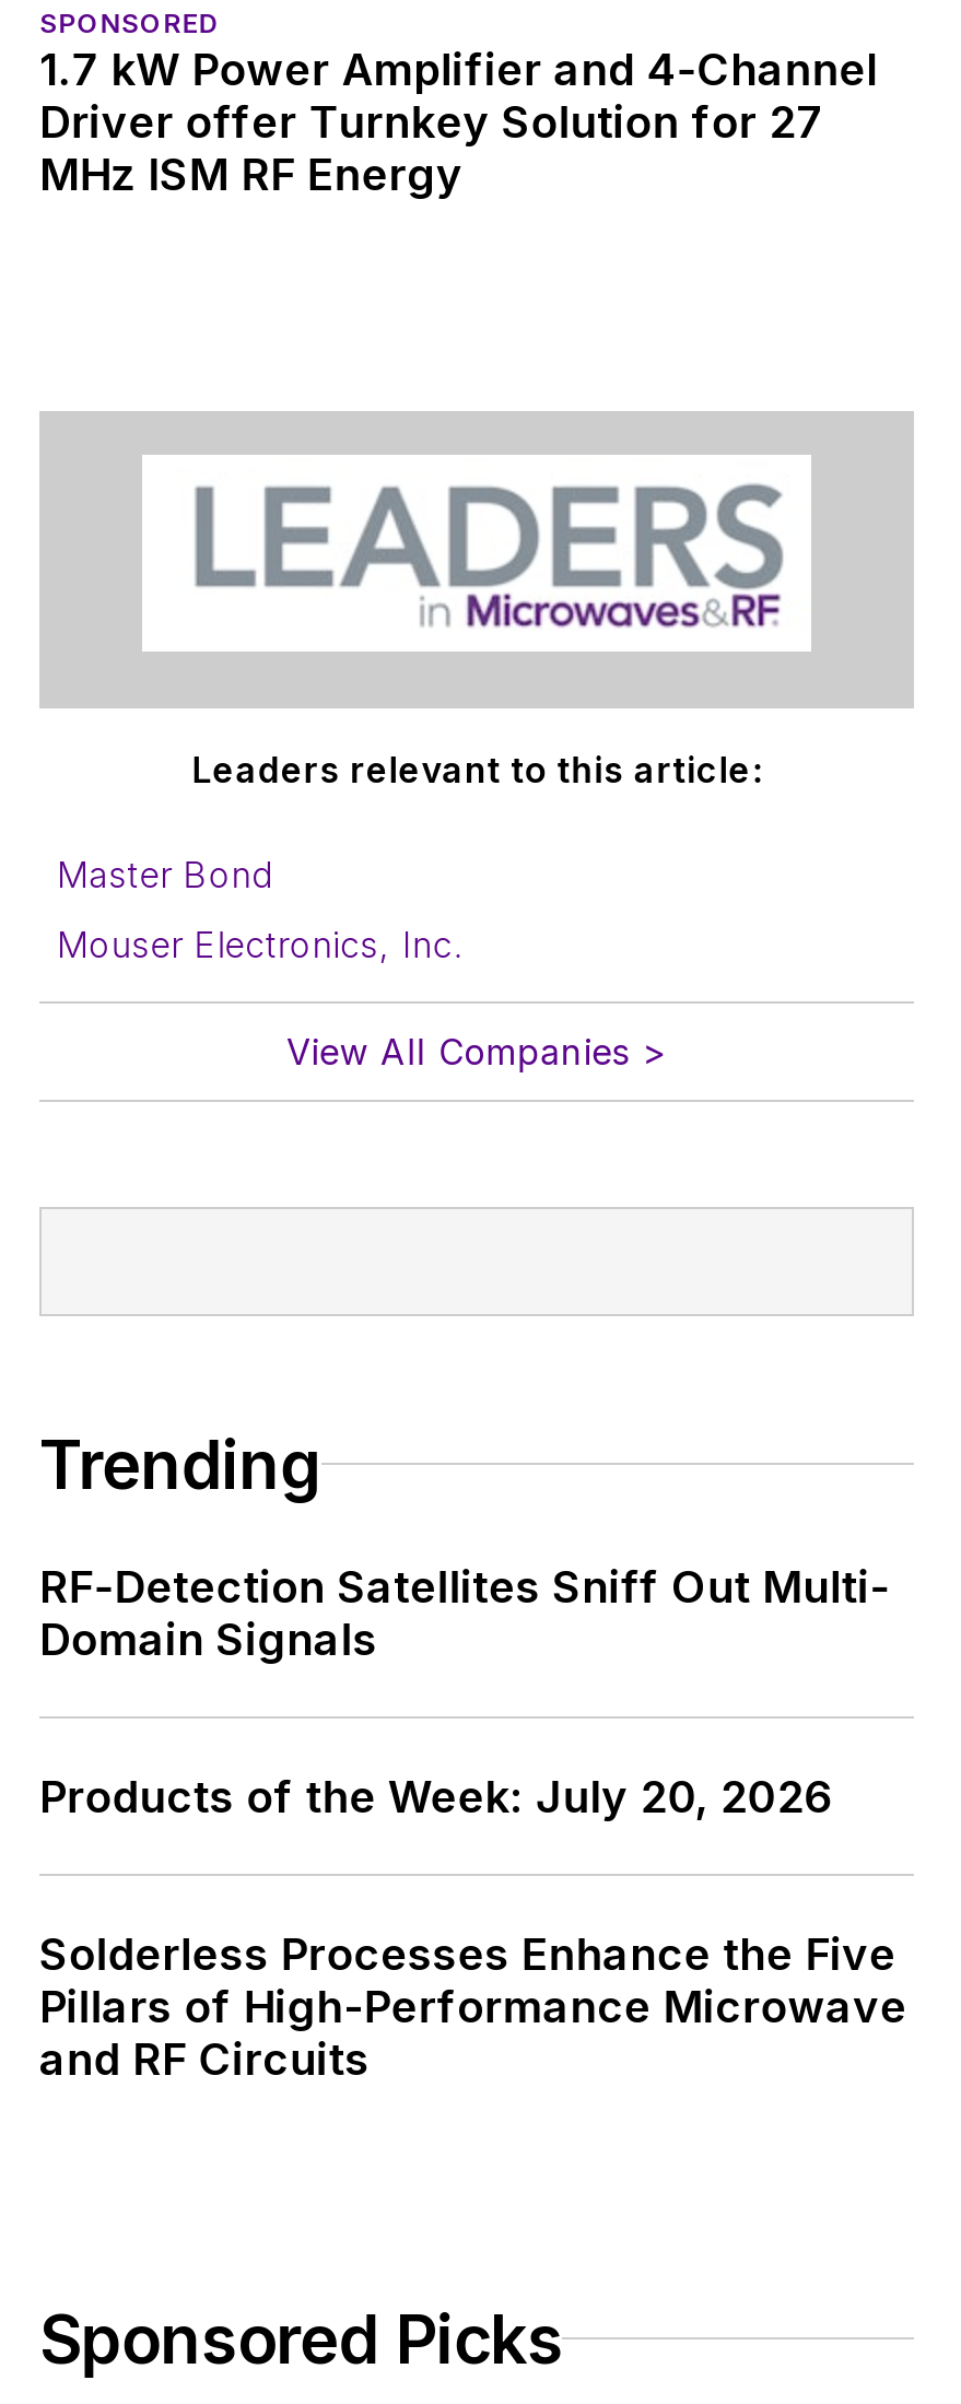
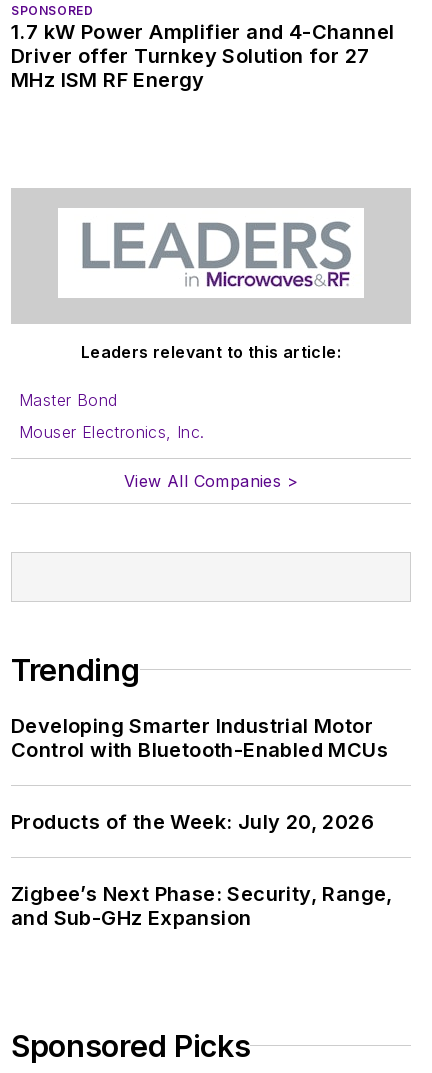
- RF-Detection Satellites Sniff Out Multi-
- Domain Signals
+ Developing Smarter Industrial Motor
+ Control with Bluetooth-Enabled MCUs

- Solderless Processes Enhance the Five
- Pillars of High-Performance Microwave
- and RF Circuits
+ Zigbee’s Next Phase: Security, Range,
+ and Sub-GHz Expansion
